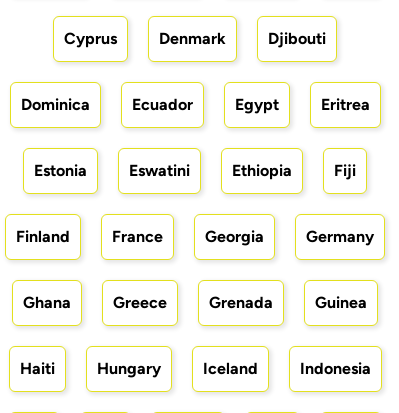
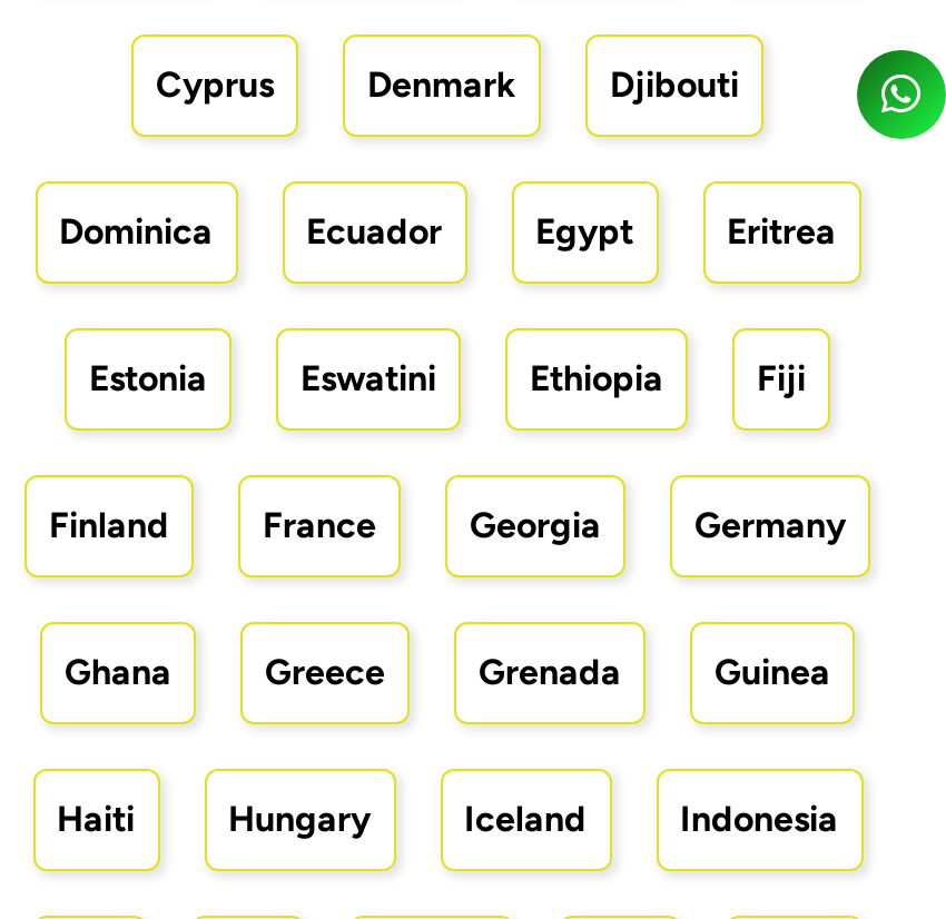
+ [image]
